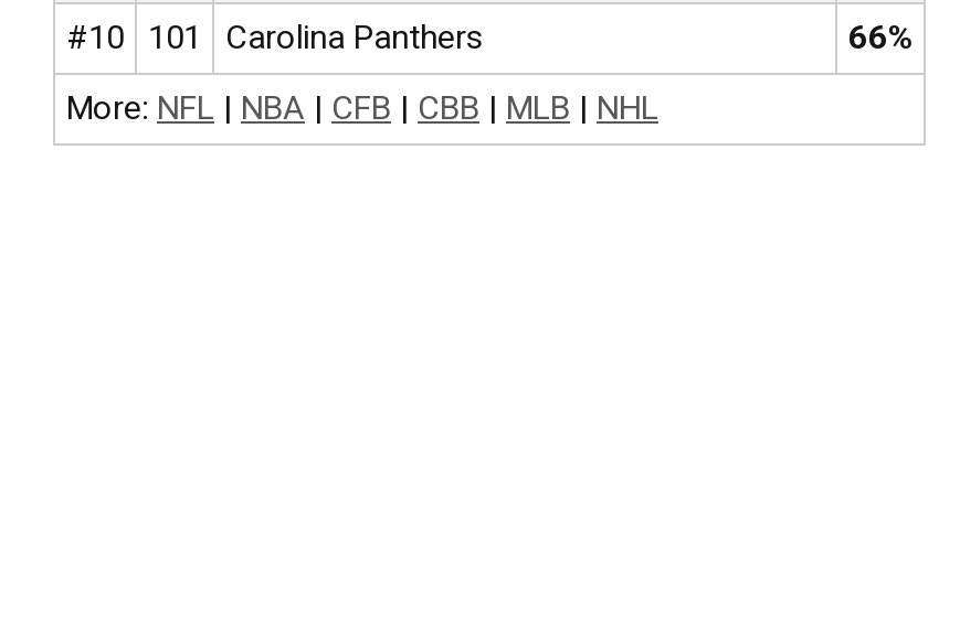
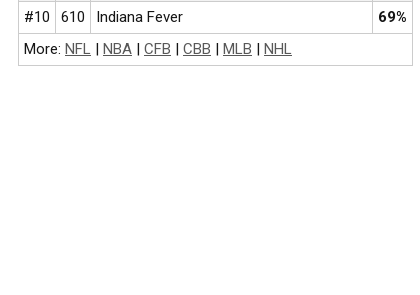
- 101
- Carolina Panthers
- 66%
+ 610
+ Indiana Fever
+ 69%
